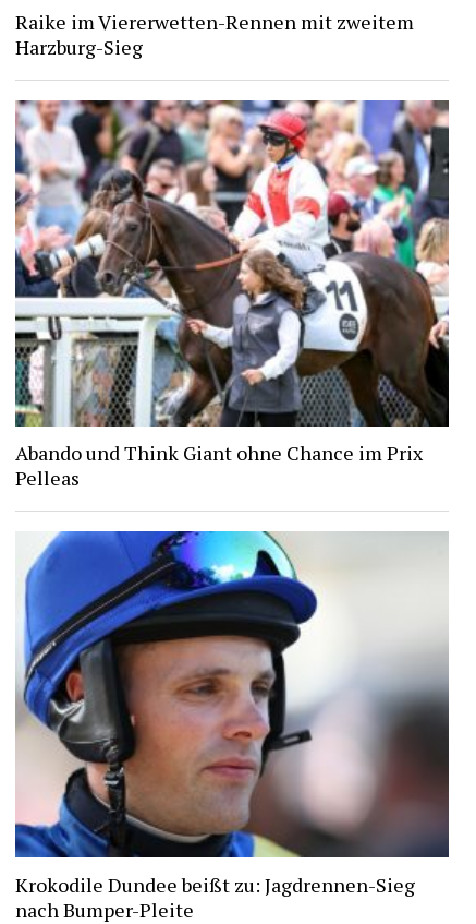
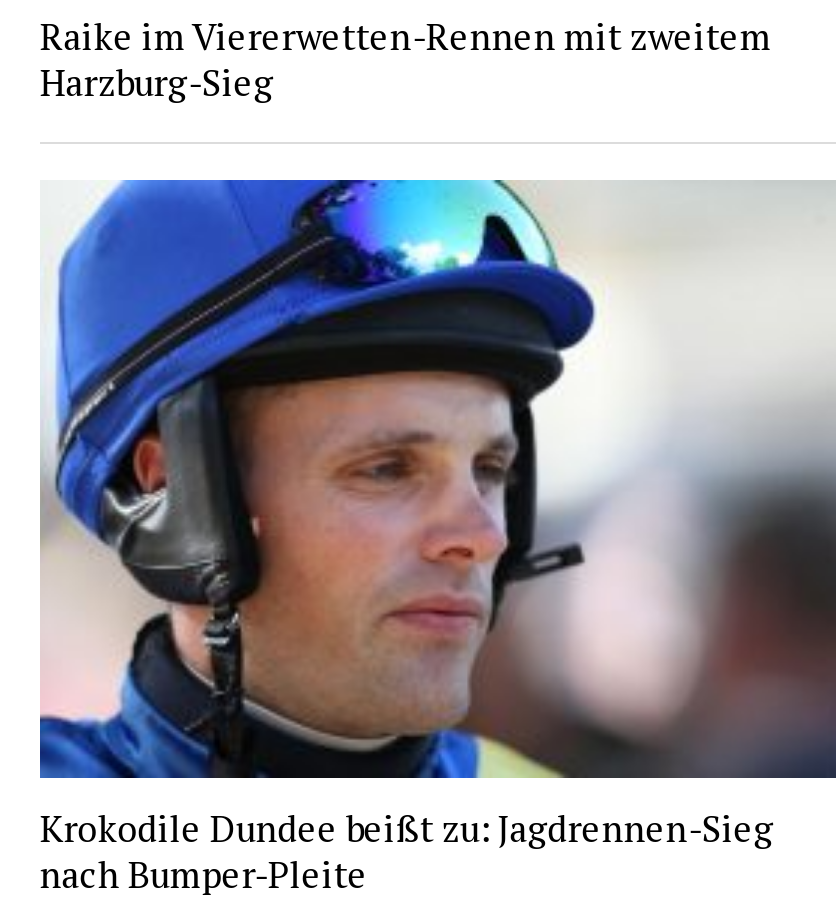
- [image]
- Abando und Think Giant ohne Chance im Prix
- Pelleas
